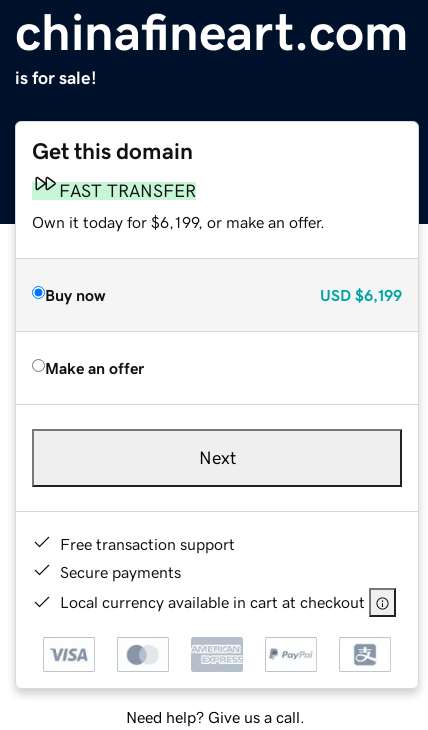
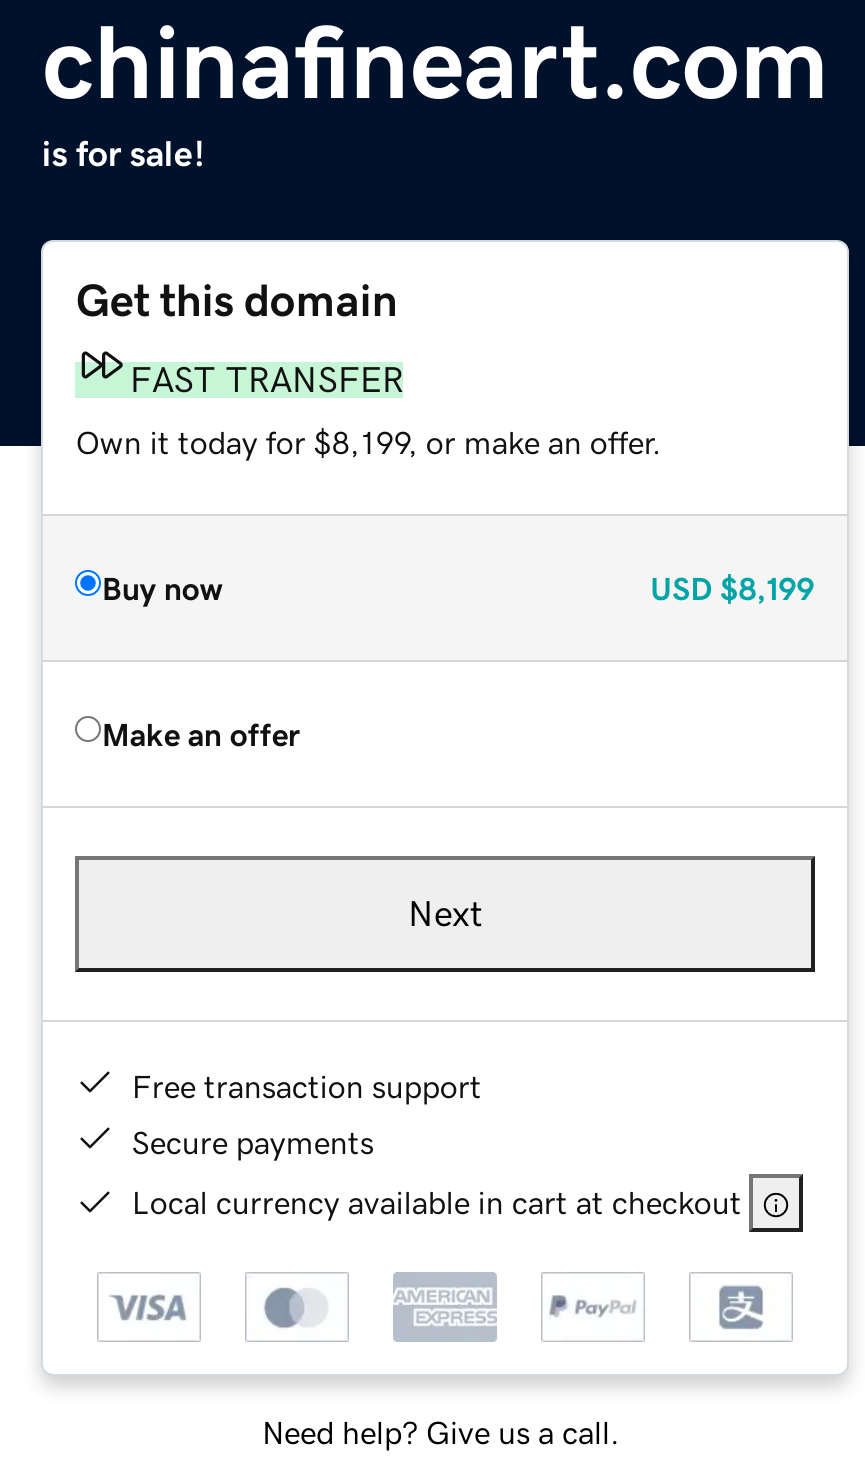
- Own it today for $6,199, or make an offer.
+ Own it today for $8,199, or make an offer.

- USD $6,199
+ USD $8,199
